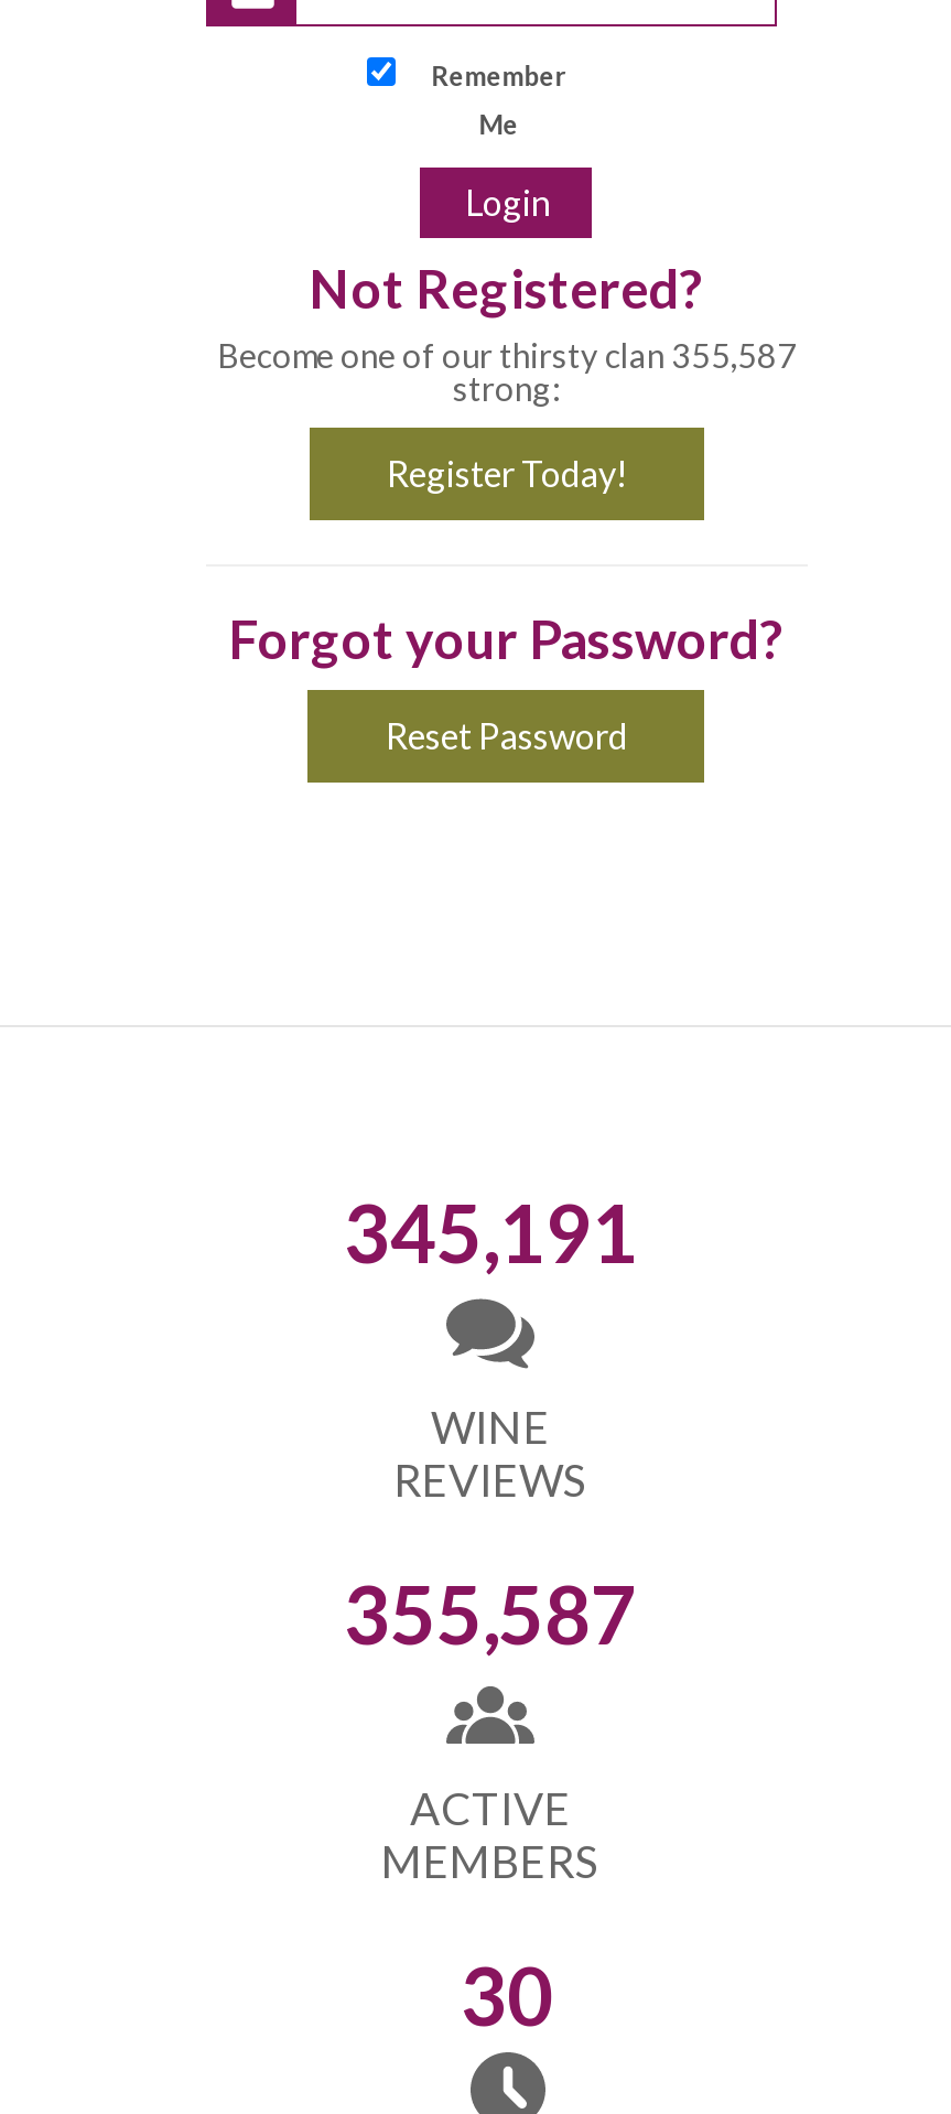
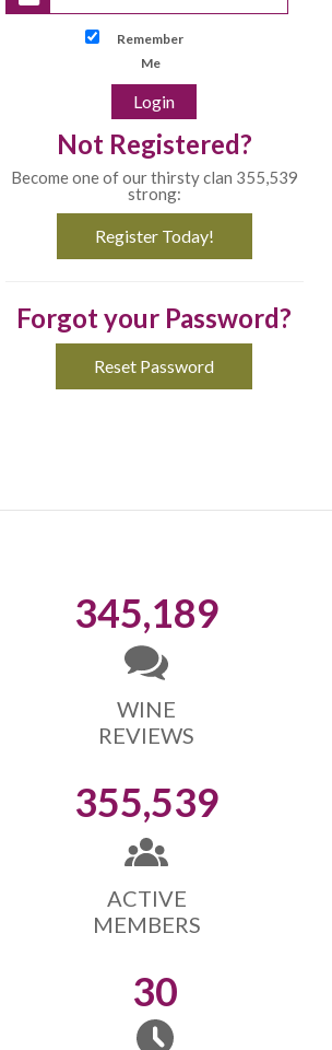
- Become one of our thirsty clan 355,587
+ Become one of our thirsty clan 355,539

- 345,191
+ 345,189

- 355,587
+ 355,539
